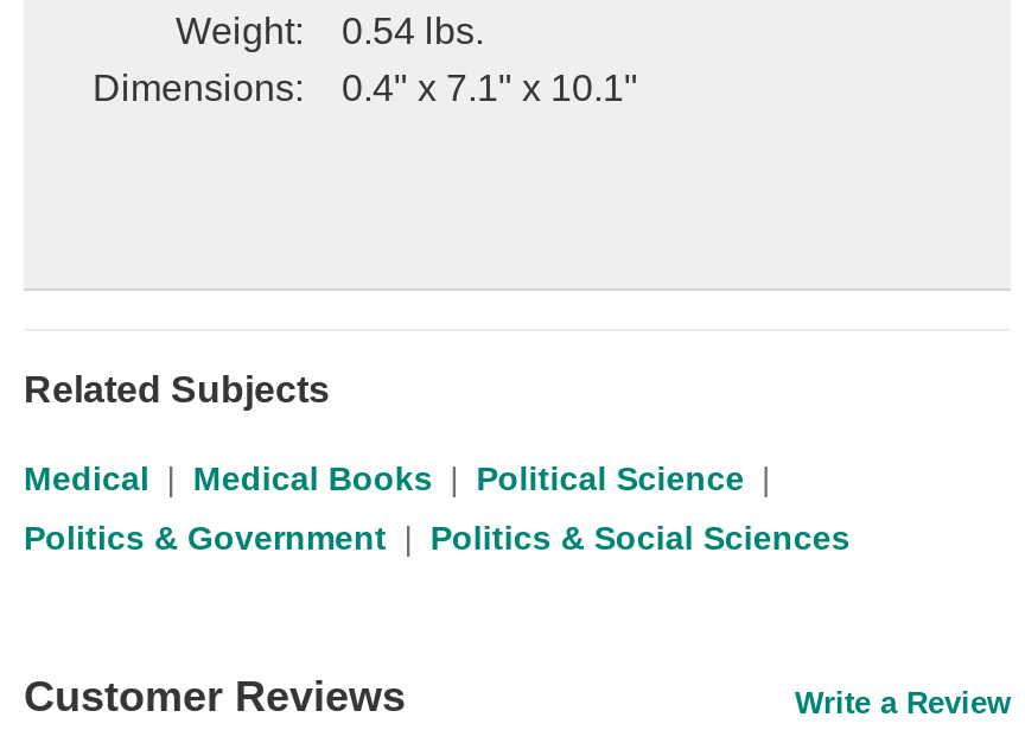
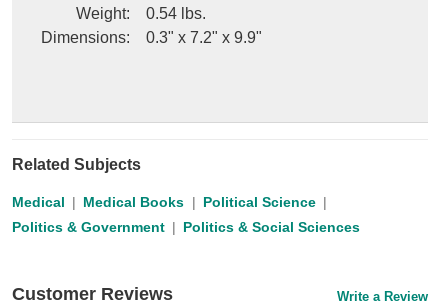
- Dimensions: 0.4" x 7.1" x 10.1"
+ Dimensions: 0.3" x 7.2" x 9.9"
